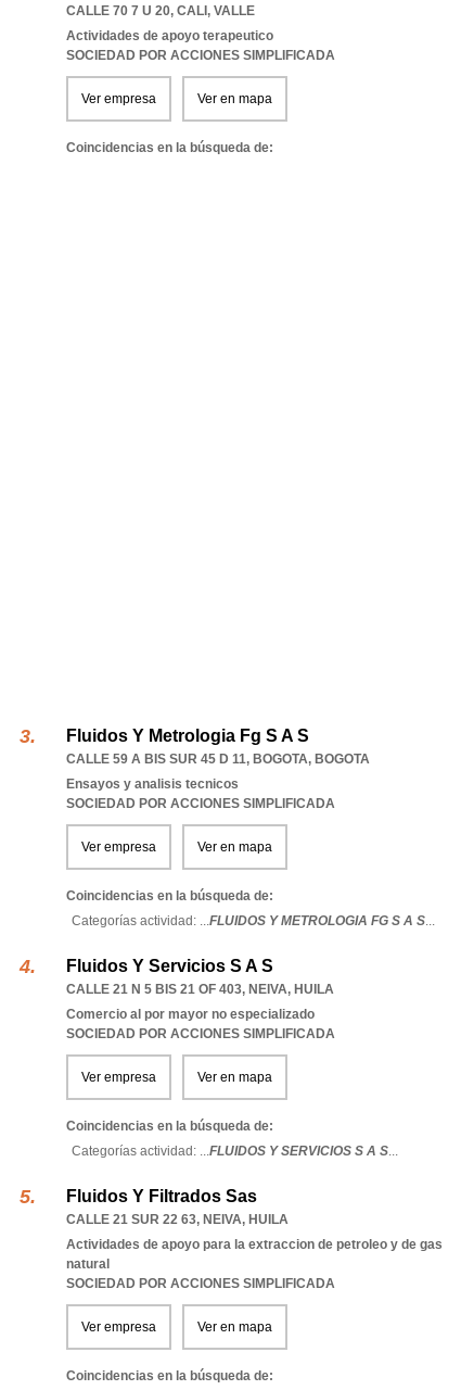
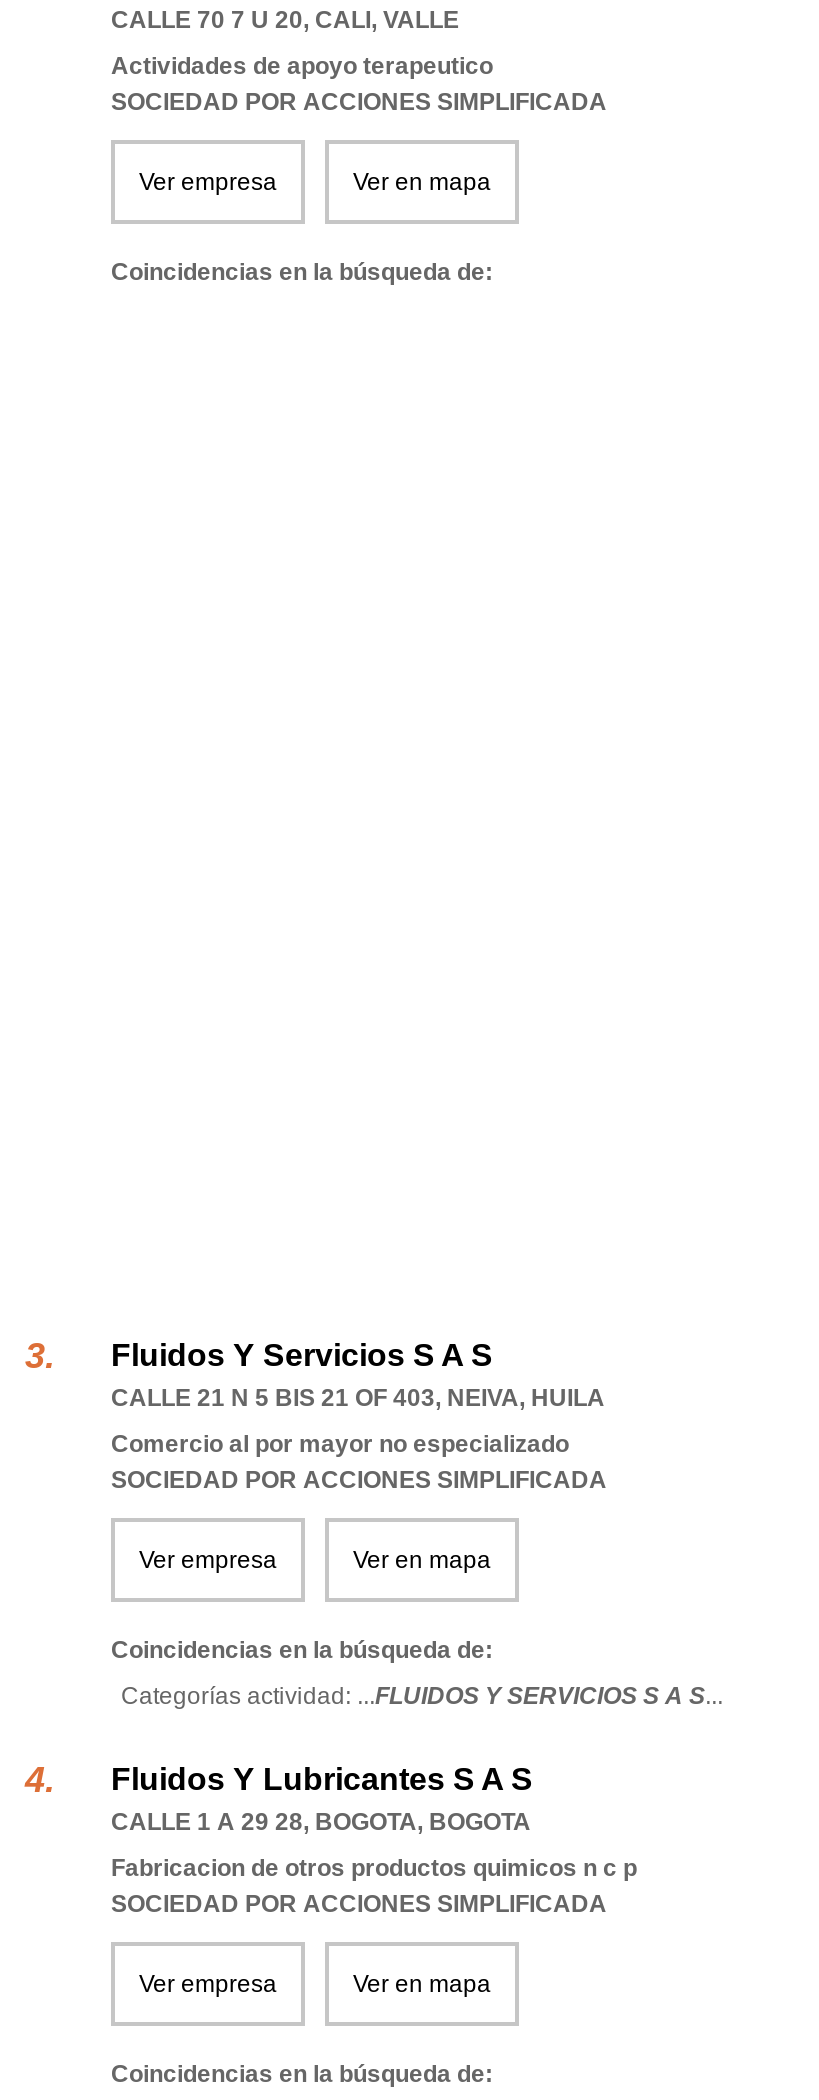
- Fluidos Y Metrologia Fg S A S
- CALLE 59 A BIS SUR 45 D 11, BOGOTA, BOGOTA
- Ensayos y analisis tecnicos
- SOCIEDAD POR ACCIONES SIMPLIFICADA
- Ver empresa
- Ver en mapa
- Coincidencias en la búsqueda de:
- Categorías actividad: ...FLUIDOS Y METROLOGIA FG S A S...

- Fluidos Y Filtrados Sas
- CALLE 21 SUR 22 63, NEIVA, HUILA
+ Fluidos Y Lubricantes S A S
+ CALLE 1 A 29 28, BOGOTA, BOGOTA

- Actividades de apoyo para la extraccion de petroleo y de gas
- natural
+ Fabricacion de otros productos quimicos n c p
